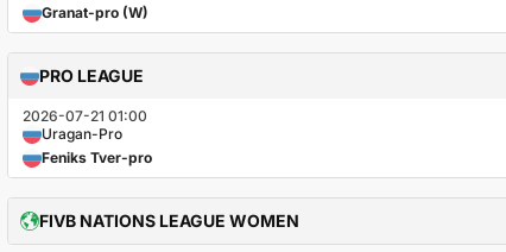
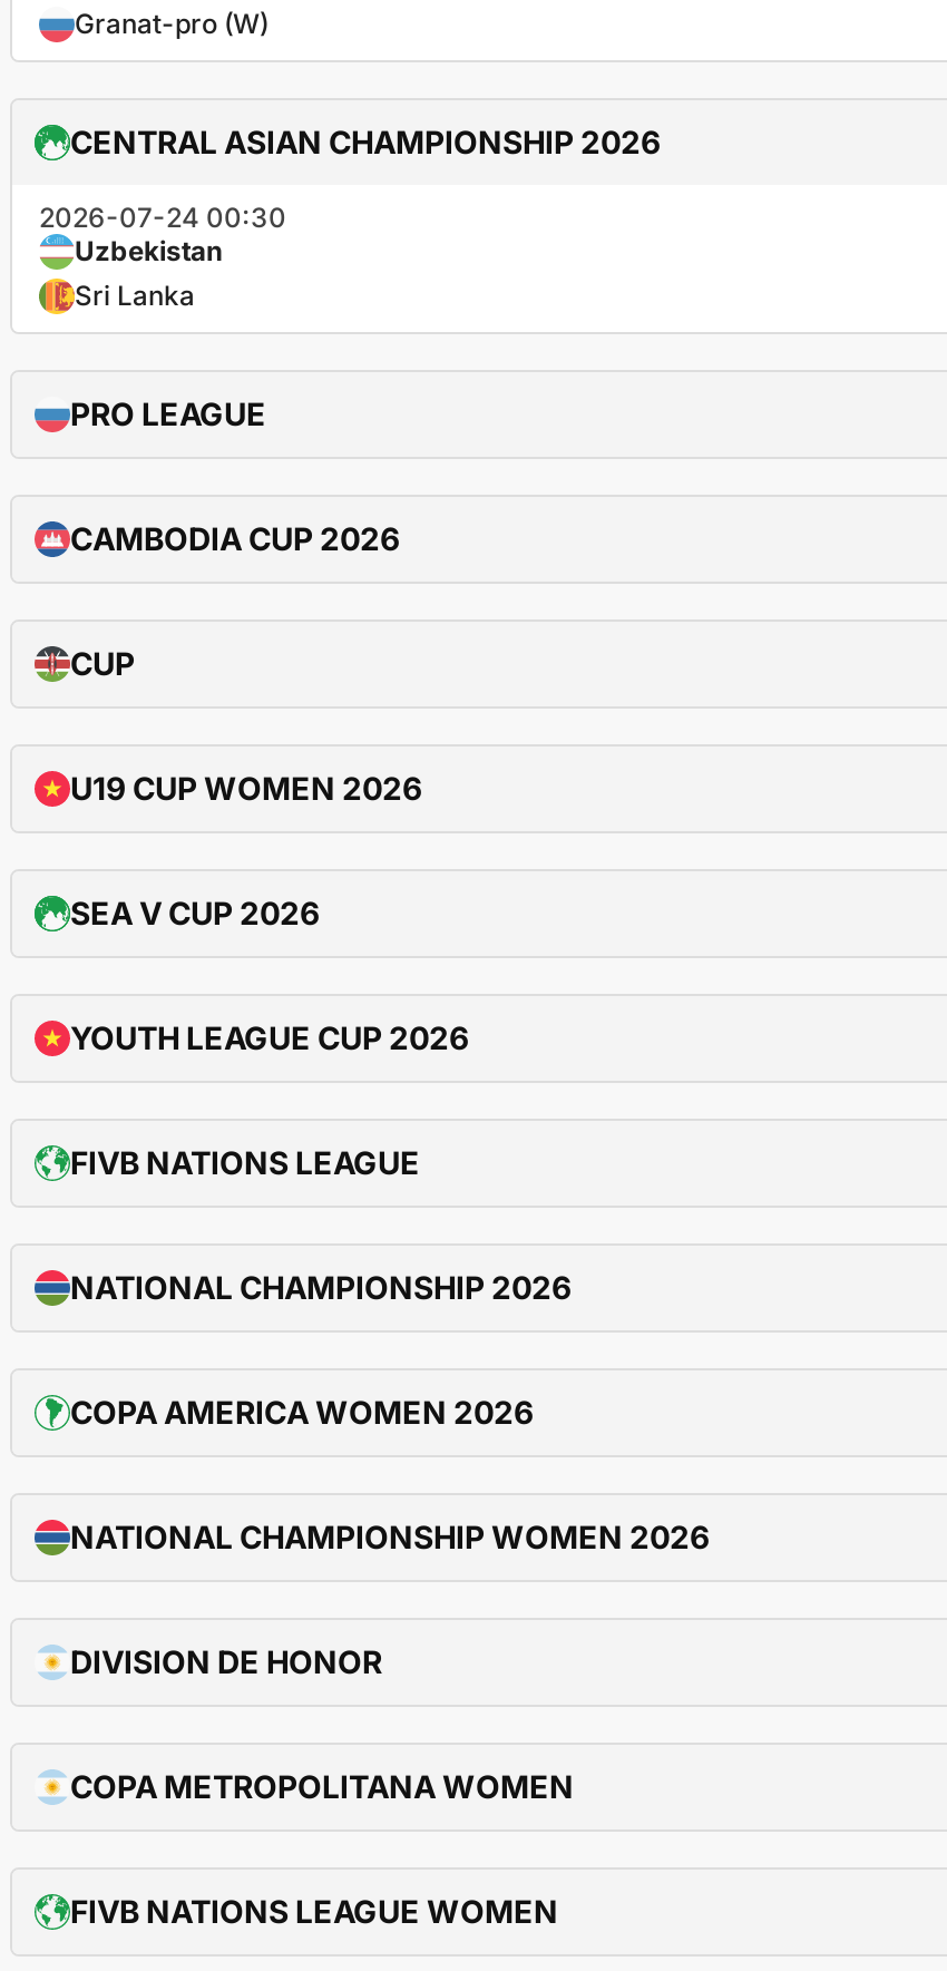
+ CENTRAL ASIAN CHAMPIONSHIP 2026
+ 2026-07-24 00:30
+ Uzbekistan
+ Sri Lanka

- 2026-07-21 01:00
- Uragan-Pro
- Feniks Tver-pro
+ CAMBODIA CUP 2026
+ CUP
+ U19 CUP WOMEN 2026
+ SEA V CUP 2026
+ YOUTH LEAGUE CUP 2026
+ FIVB NATIONS LEAGUE
+ NATIONAL CHAMPIONSHIP 2026
+ COPA AMERICA WOMEN 2026
+ NATIONAL CHAMPIONSHIP WOMEN 2026
+ DIVISION DE HONOR
+ COPA METROPOLITANA WOMEN
